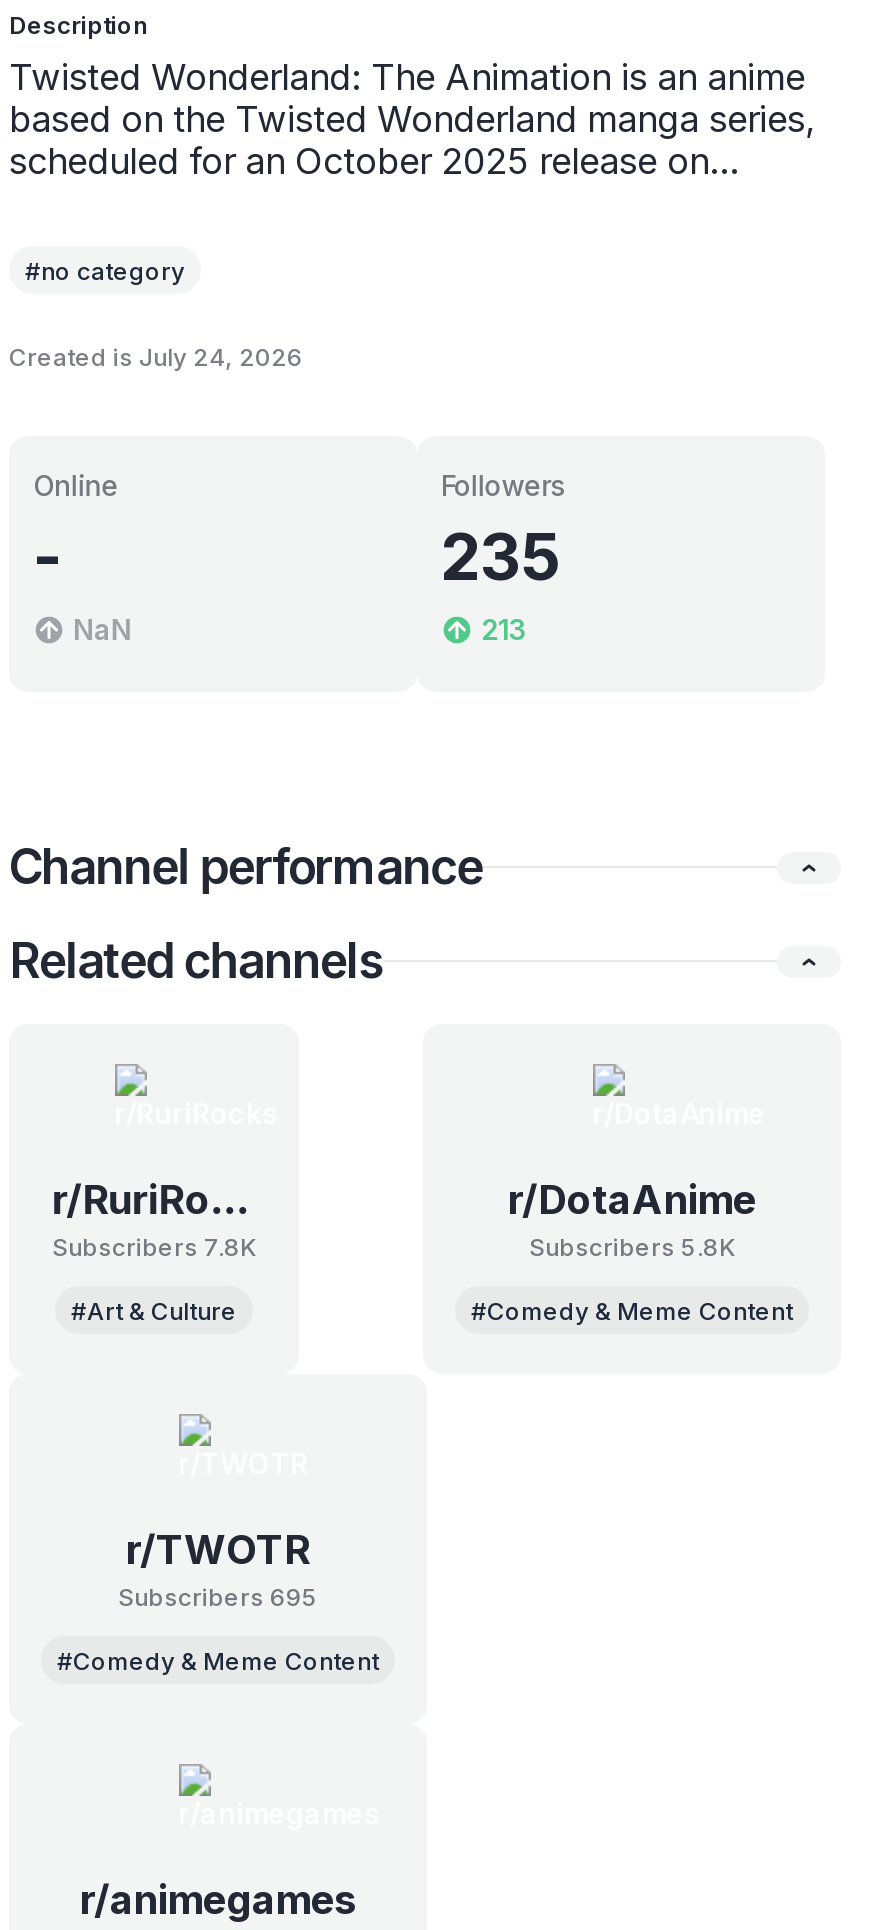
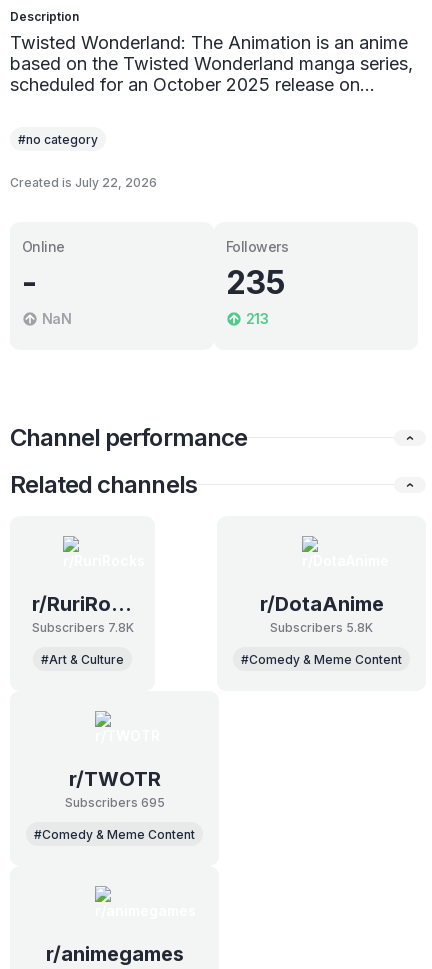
- Created is July 24, 2026
+ Created is July 22, 2026
